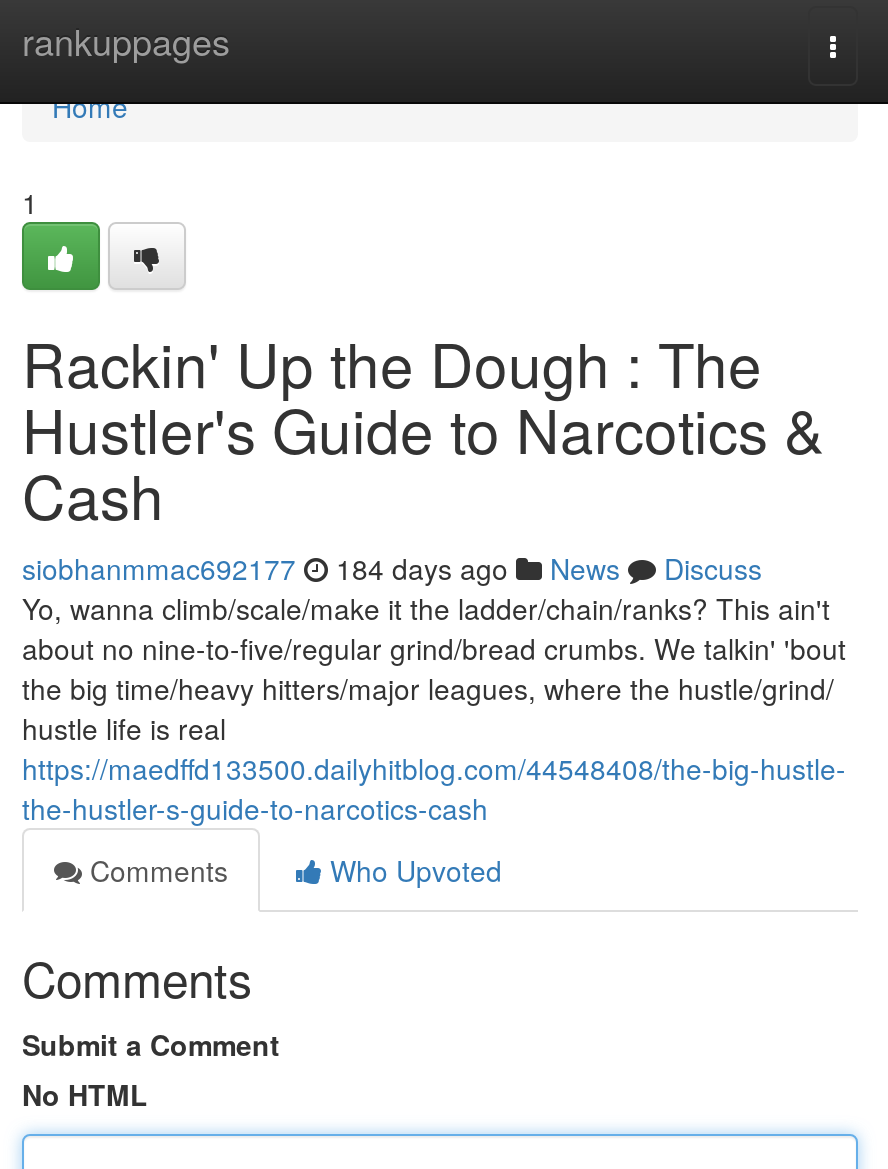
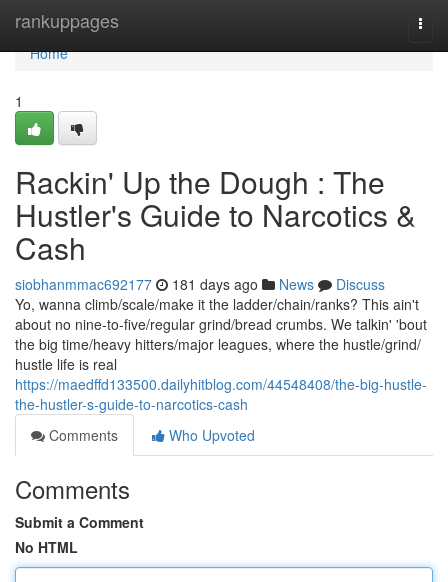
- siobhanmmac692177 184 days ago News Discuss
+ siobhanmmac692177 181 days ago News Discuss
